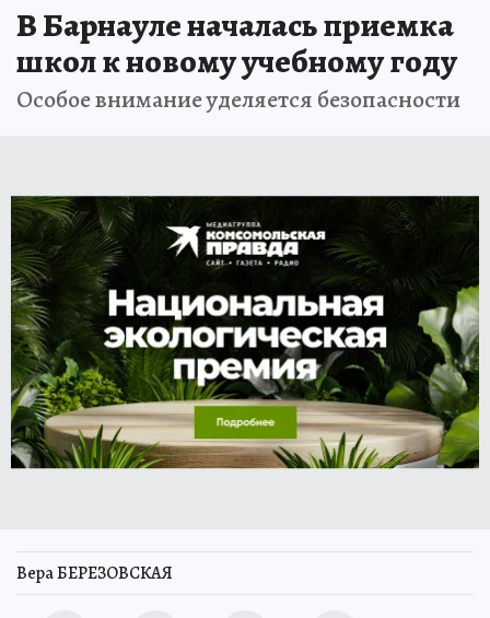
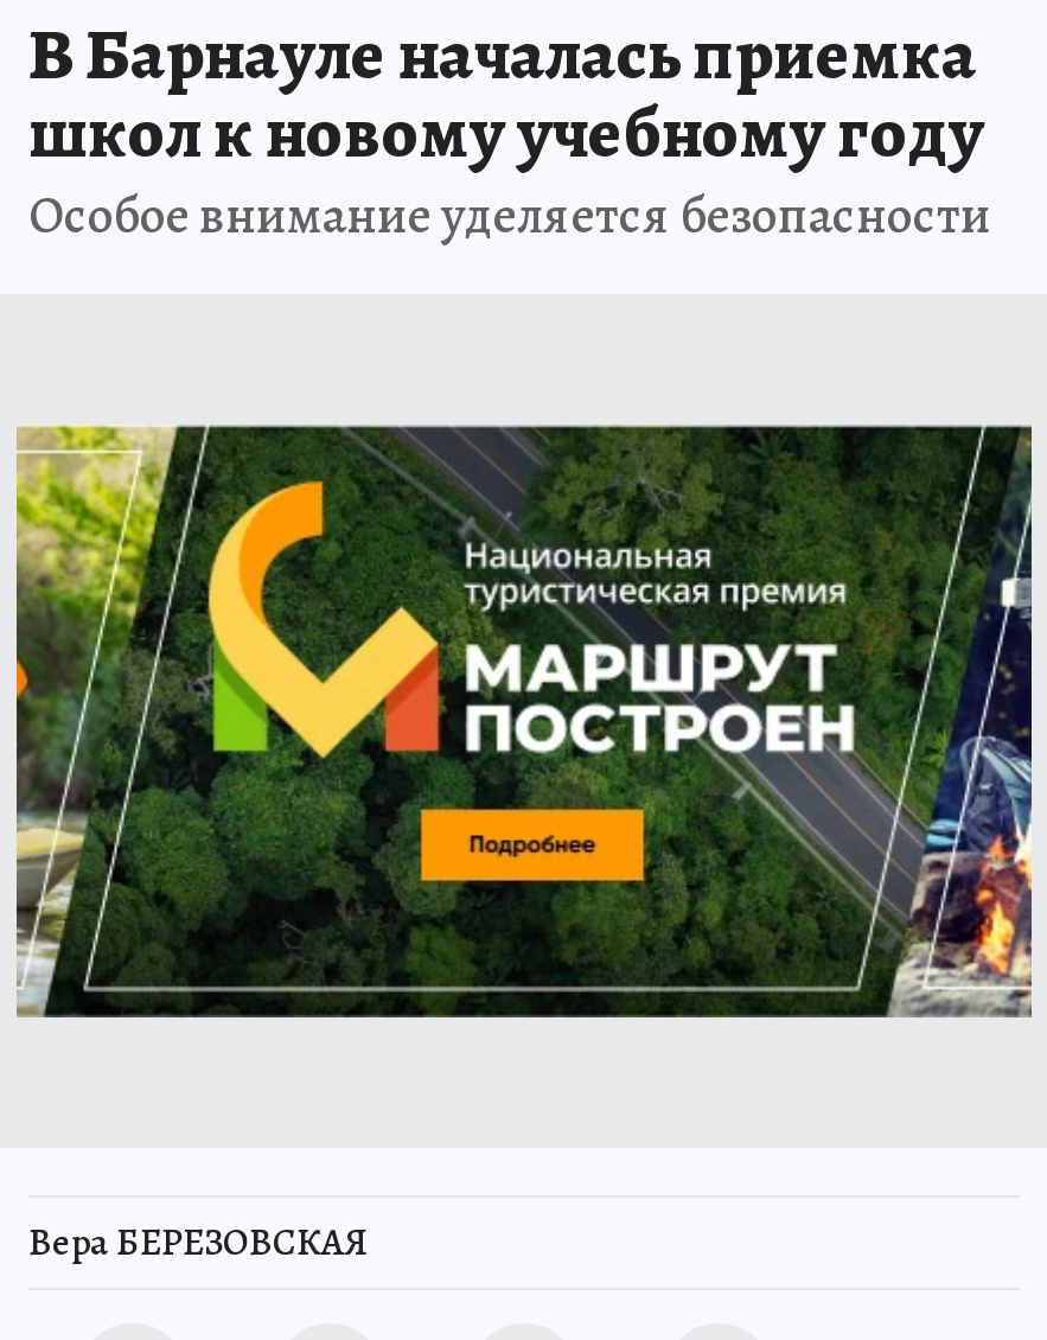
- [image]
+ [image]
